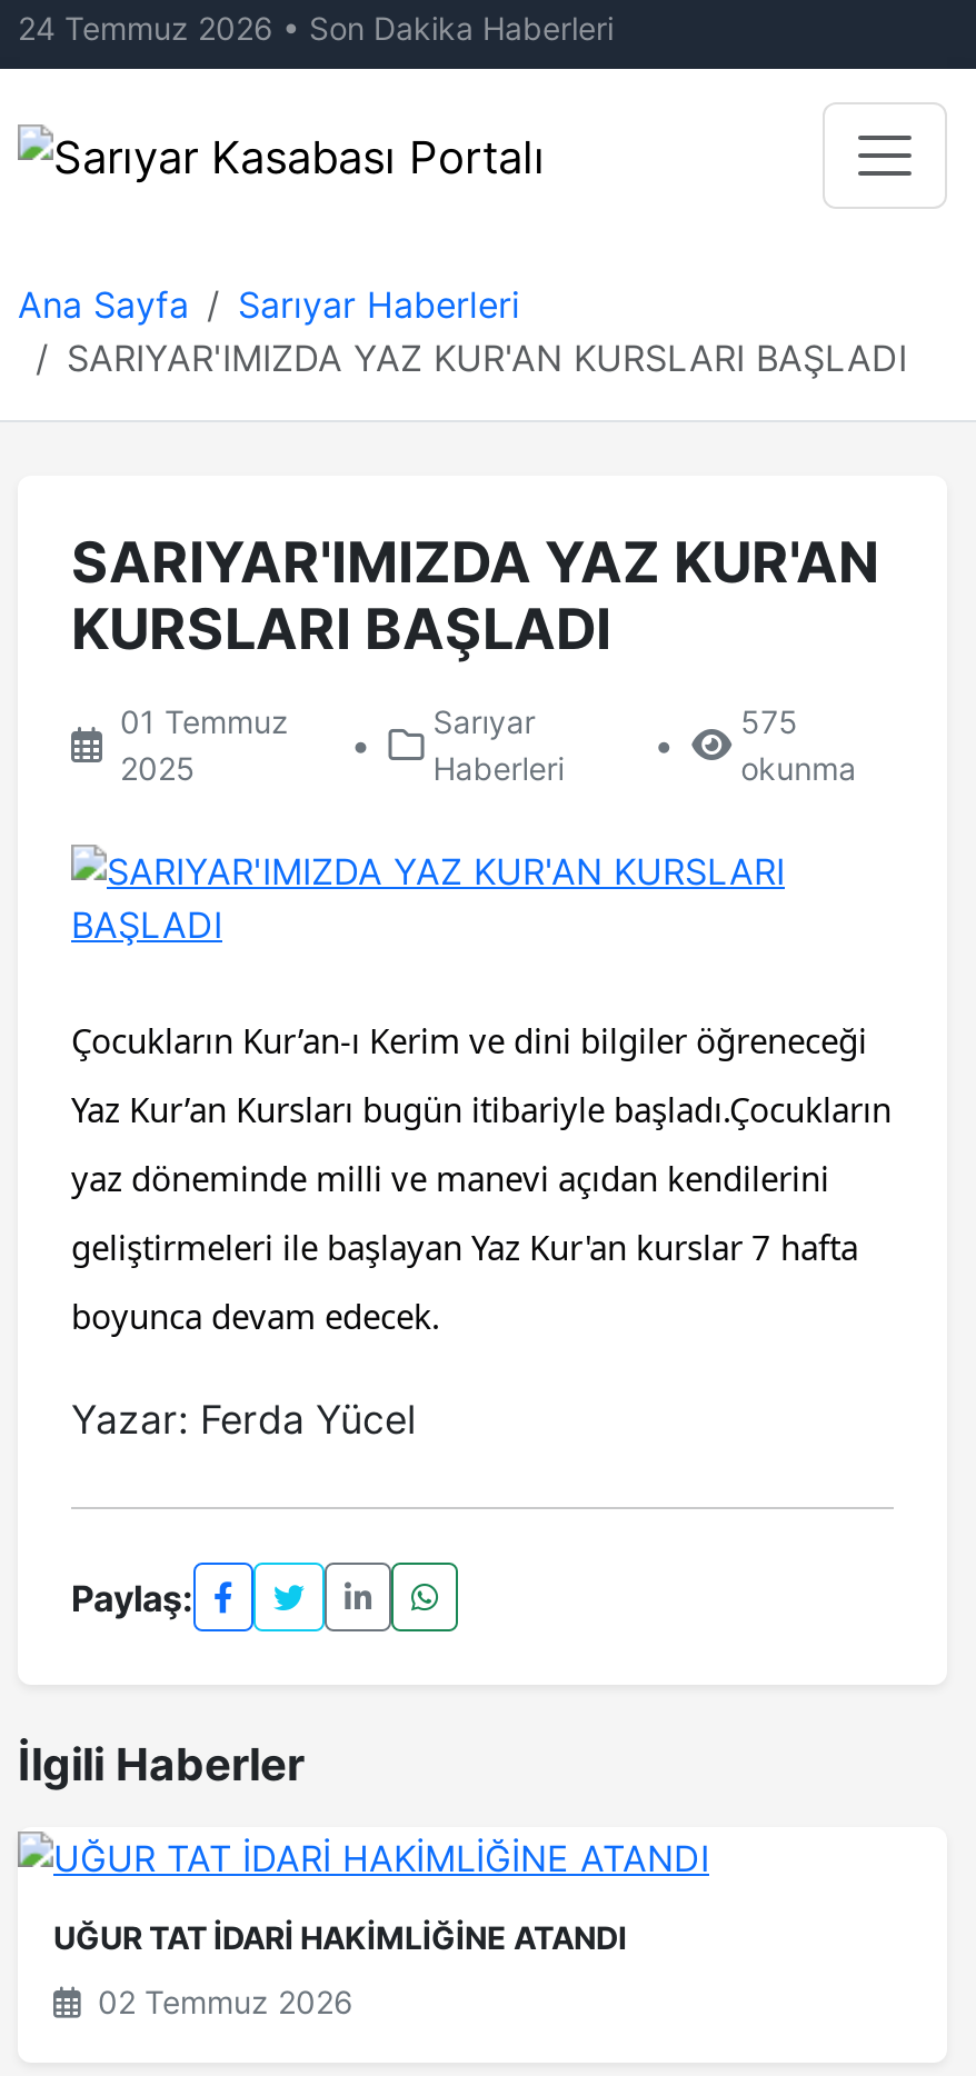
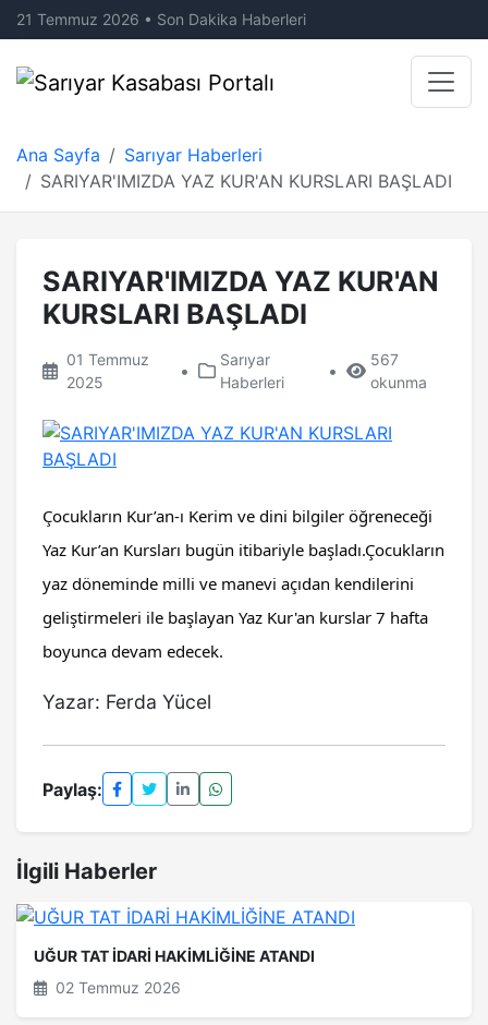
- 24 Temmuz 2026 • Son Dakika Haberleri
+ 21 Temmuz 2026 • Son Dakika Haberleri

- 575
+ 567
